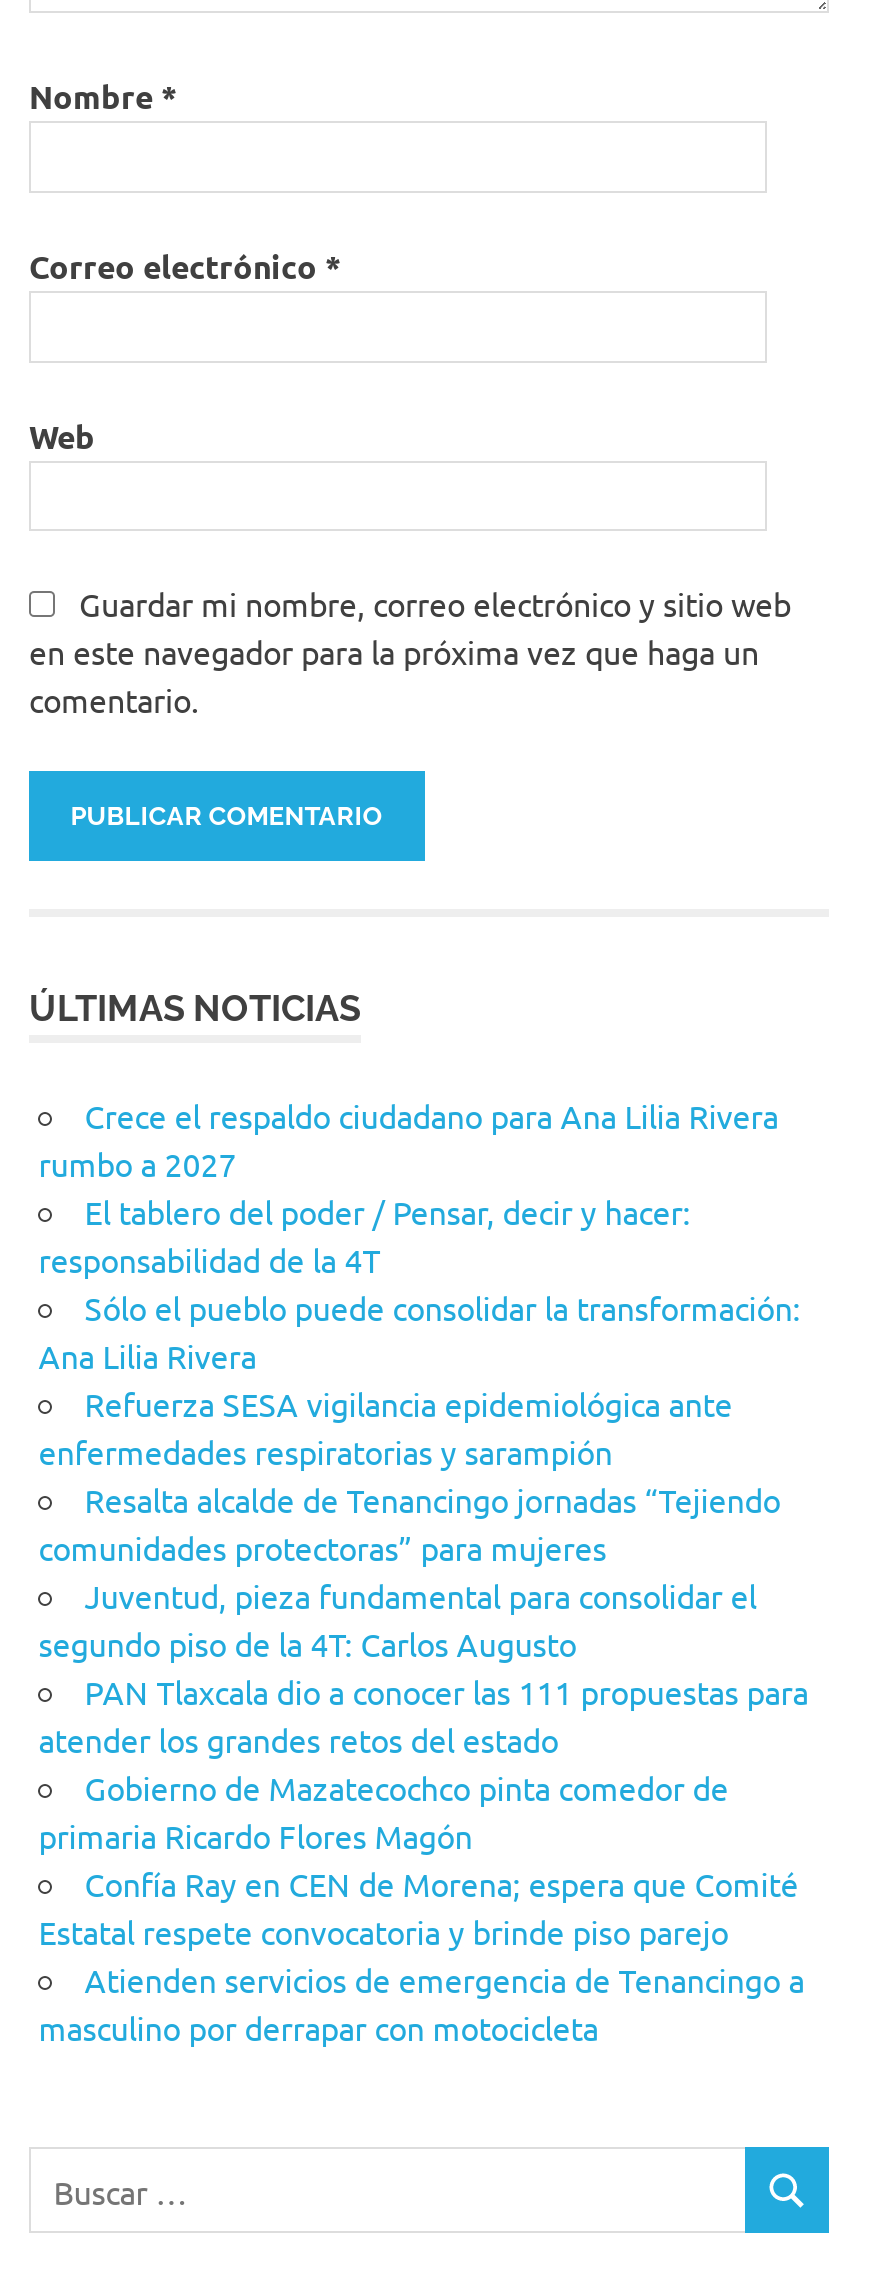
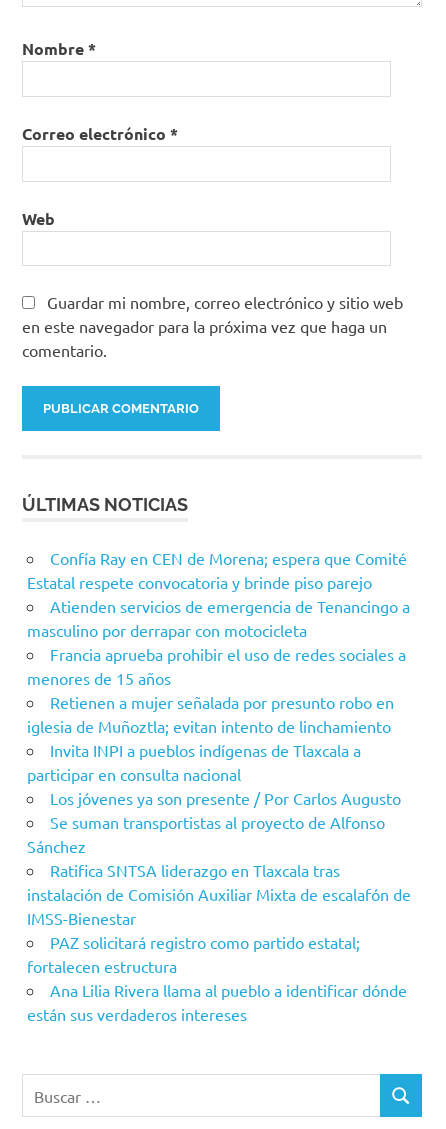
- Crece el respaldo ciudadano para Ana Lilia Rivera
- rumbo a 2027
- El tablero del poder / Pensar, decir y hacer:
- responsabilidad de la 4T
- Sólo el pueblo puede consolidar la transformación:
- Ana Lilia Rivera
- Refuerza SESA vigilancia epidemiológica ante
- enfermedades respiratorias y sarampión
- Resalta alcalde de Tenancingo jornadas “Tejiendo
- comunidades protectoras” para mujeres
- Juventud, pieza fundamental para consolidar el
- segundo piso de la 4T: Carlos Augusto
- PAN Tlaxcala dio a conocer las 111 propuestas para
- atender los grandes retos del estado
- Gobierno de Mazatecochco pinta comedor de
- primaria Ricardo Flores Magón

moved up: Confía Ray en CEN de Morena; espera que Comité | Estatal respete convocatoria y brinde piso parejo | Atienden servicios de emergencia de Tenancingo a | masculino por derrapar con motocicleta

+ Francia aprueba prohibir el uso de redes sociales a
+ menores de 15 años
+ Retienen a mujer señalada por presunto robo en
+ iglesia de Muñoztla; evitan intento de linchamiento
+ Invita INPI a pueblos indígenas de Tlaxcala a
+ participar en consulta nacional
+ Los jóvenes ya son presente / Por Carlos Augusto
+ Se suman transportistas al proyecto de Alfonso
+ Sánchez
+ Ratifica SNTSA liderazgo en Tlaxcala tras
+ instalación de Comisión Auxiliar Mixta de escalafón de
+ IMSS-Bienestar
+ PAZ solicitará registro como partido estatal;
+ fortalecen estructura
+ Ana Lilia Rivera llama al pueblo a identificar dónde
+ están sus verdaderos intereses
